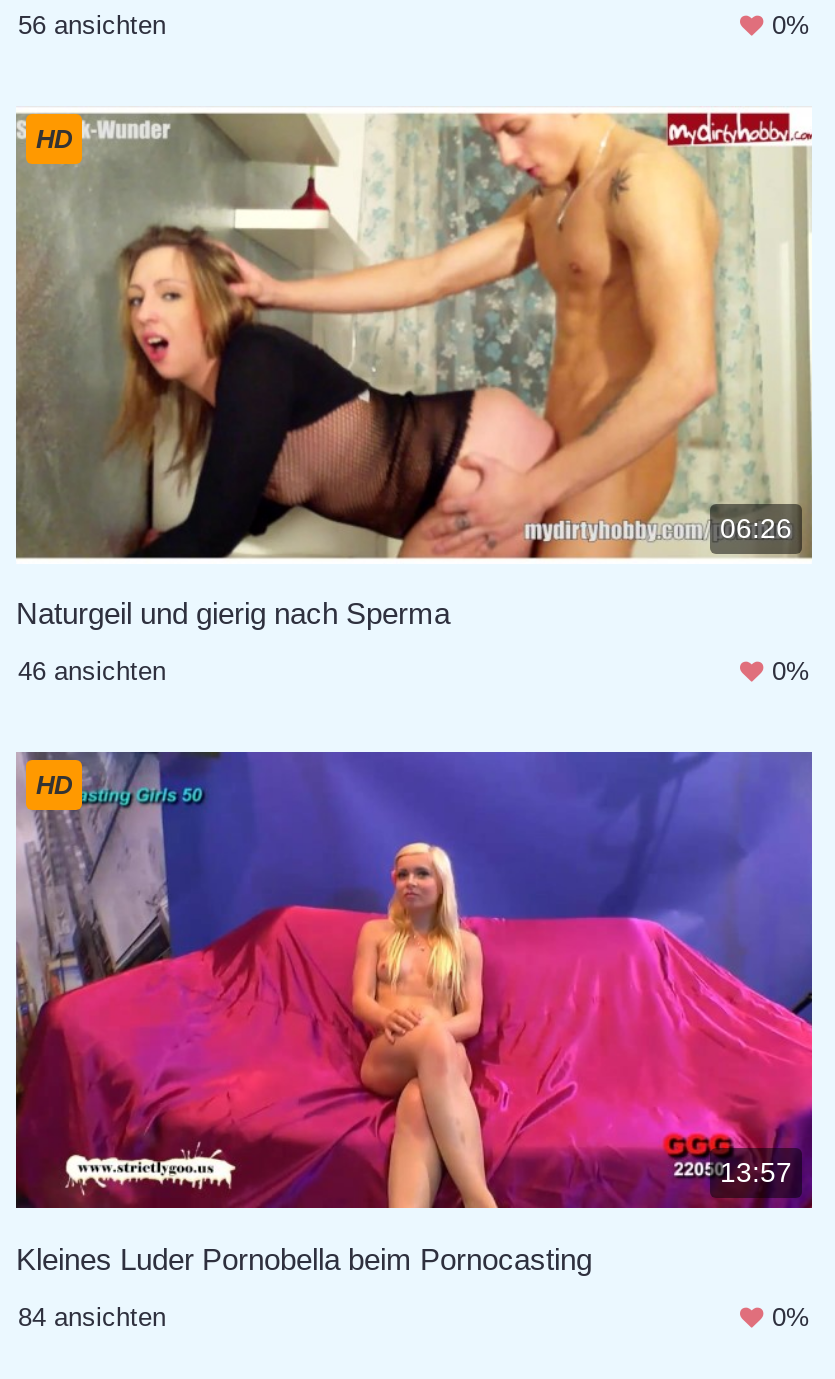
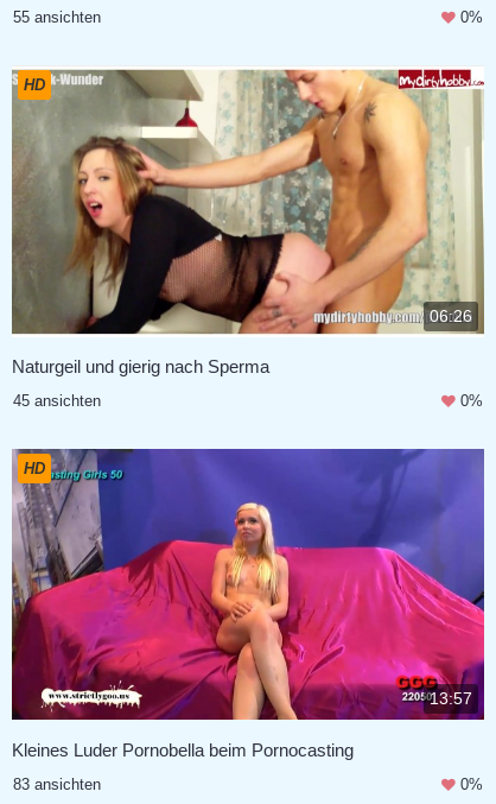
- 56 ansichten
+ 55 ansichten

- 46 ansichten
+ 45 ansichten

- 84 ansichten
+ 83 ansichten
